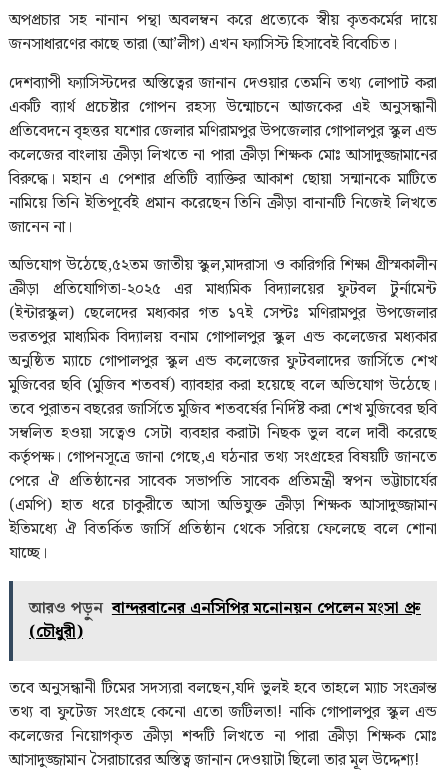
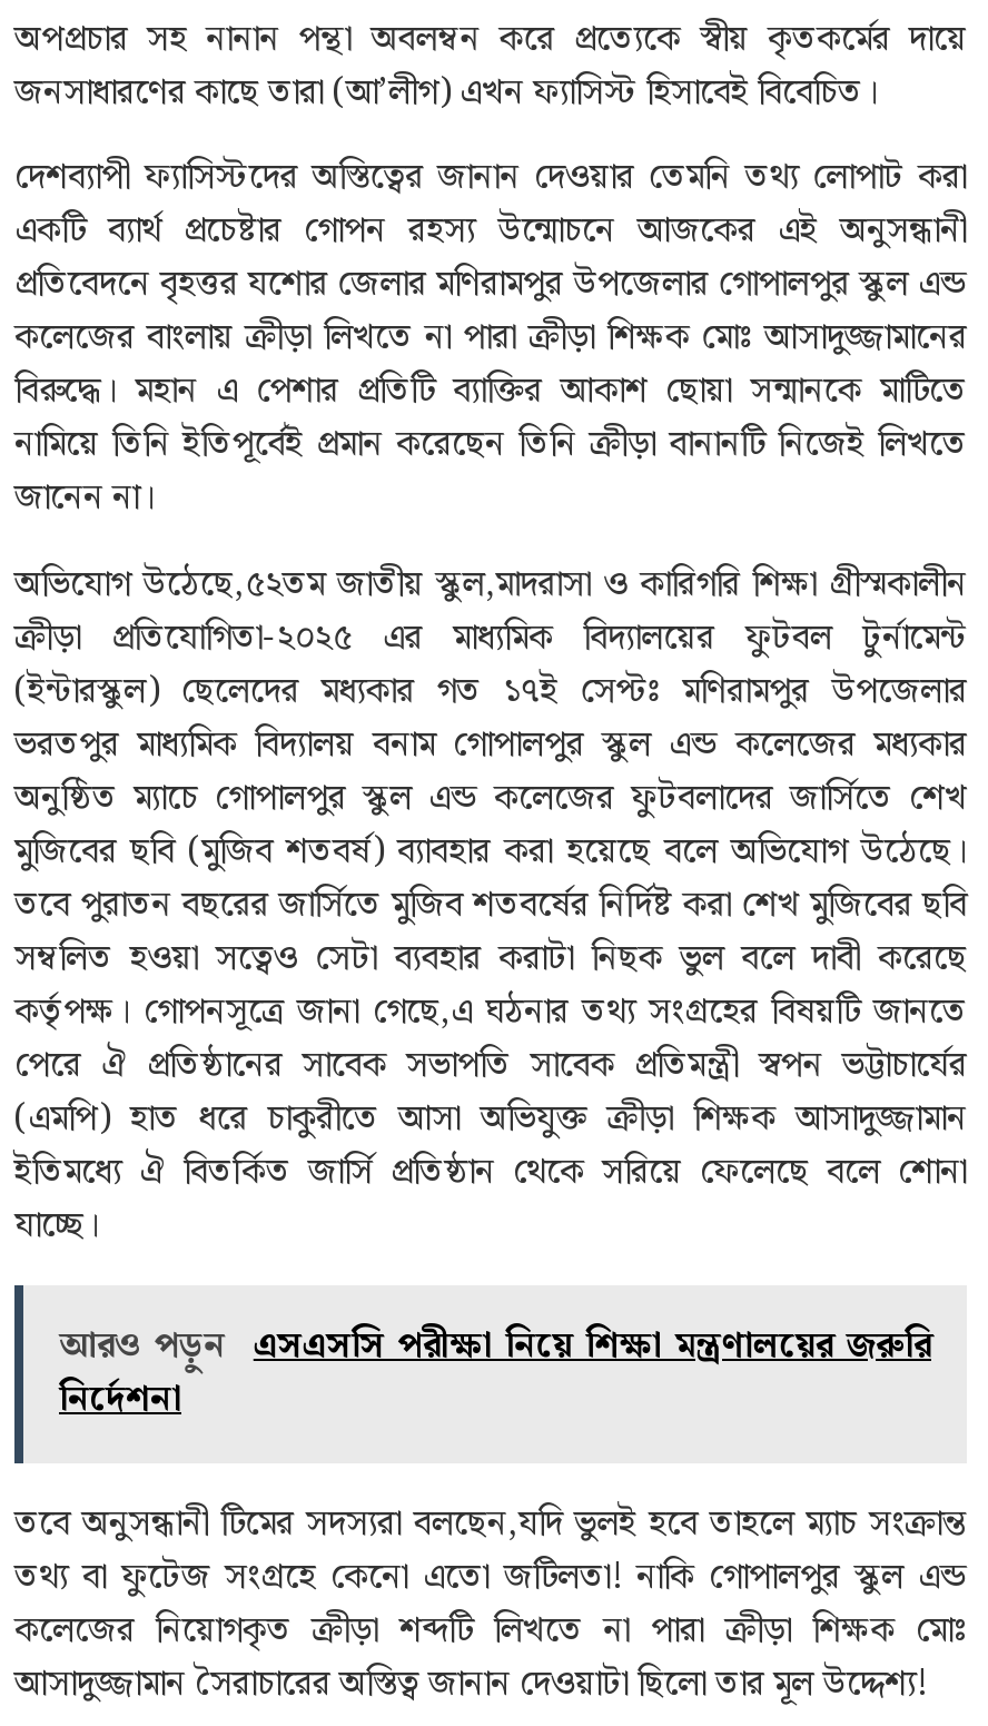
- আরও পড়ুন বান্দরবানের এনসিপির মনোনয়ন পেলেন মংসা প্রু
- (চৌধুরী)
+ আরও পড়ুন এসএসসি পরীক্ষা নিয়ে শিক্ষা মন্ত্রণালয়ের জরুরি
+ নির্দেশনা
